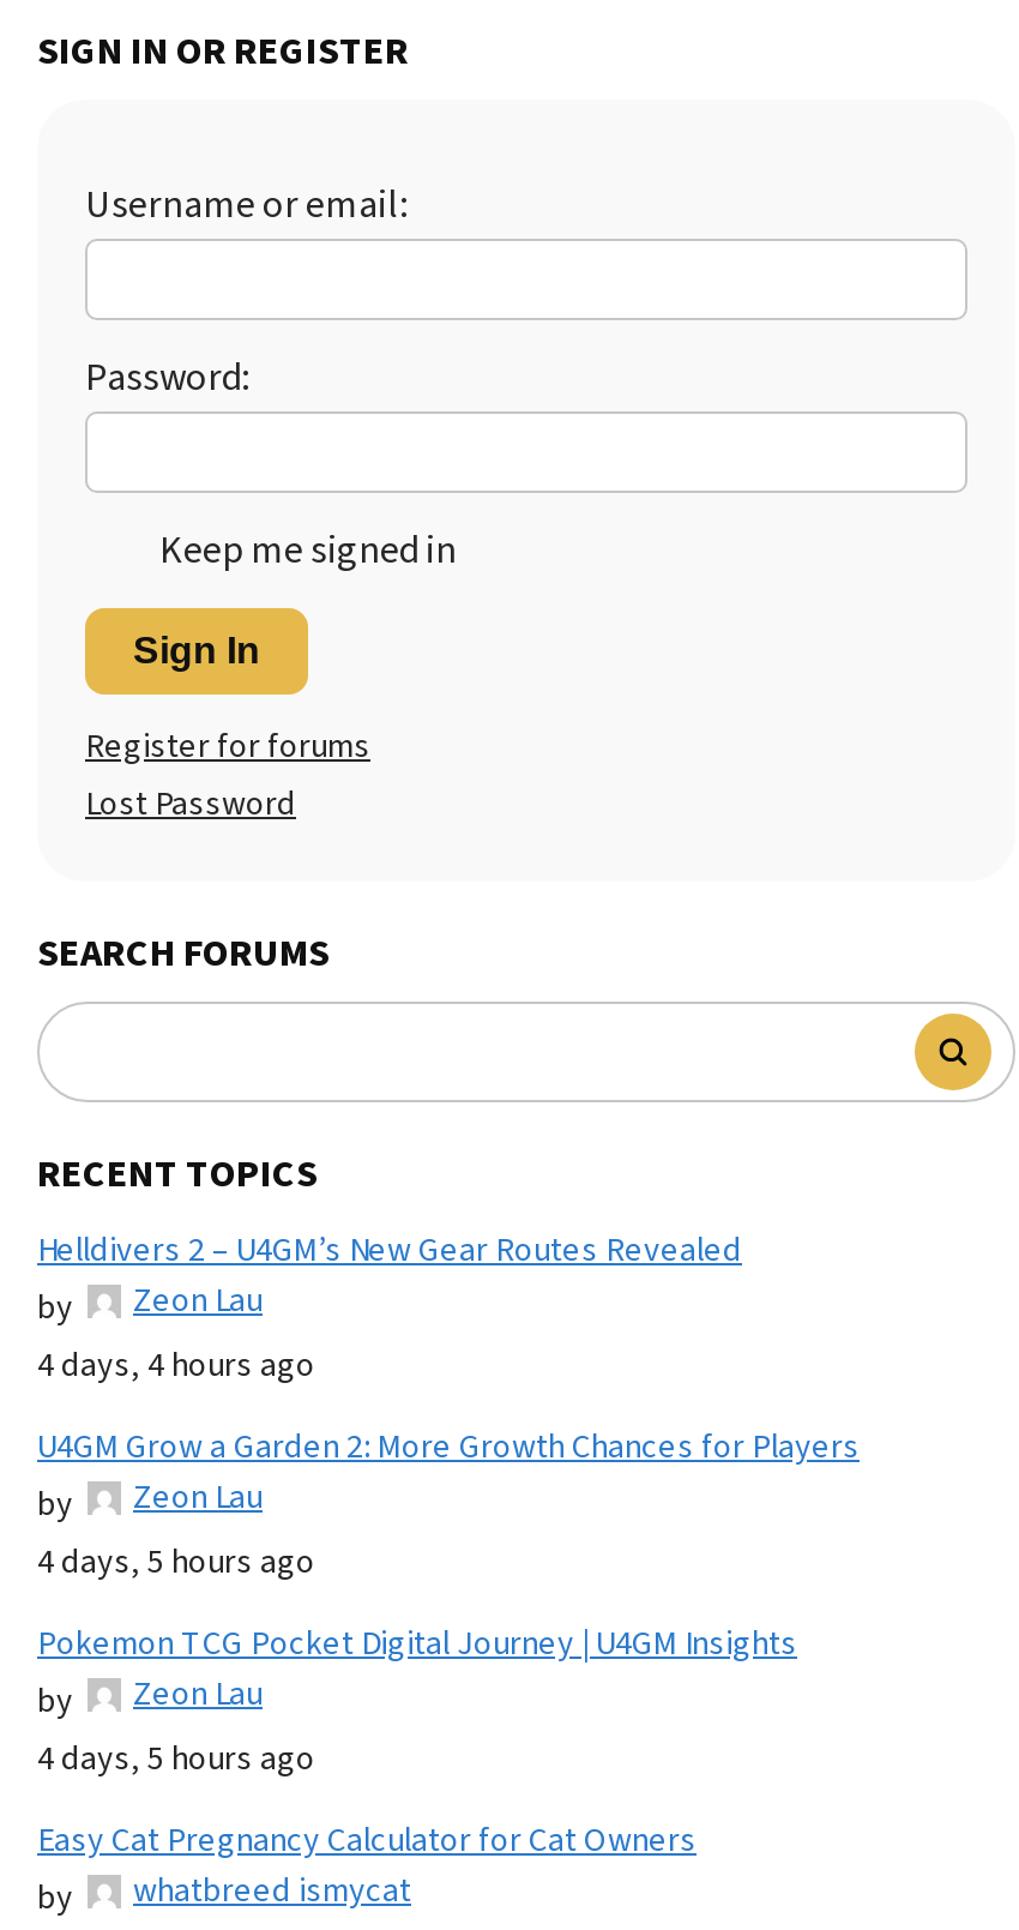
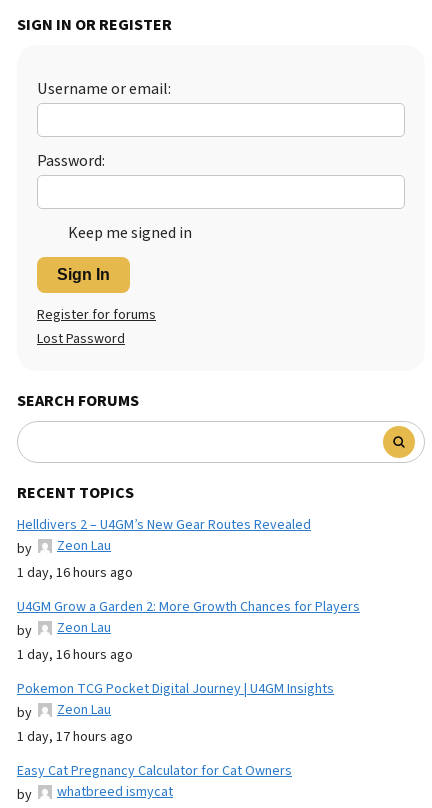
- 4 days, 4 hours ago
+ 1 day, 16 hours ago

- 4 days, 5 hours ago
+ 1 day, 16 hours ago

- 4 days, 5 hours ago
+ 1 day, 17 hours ago
